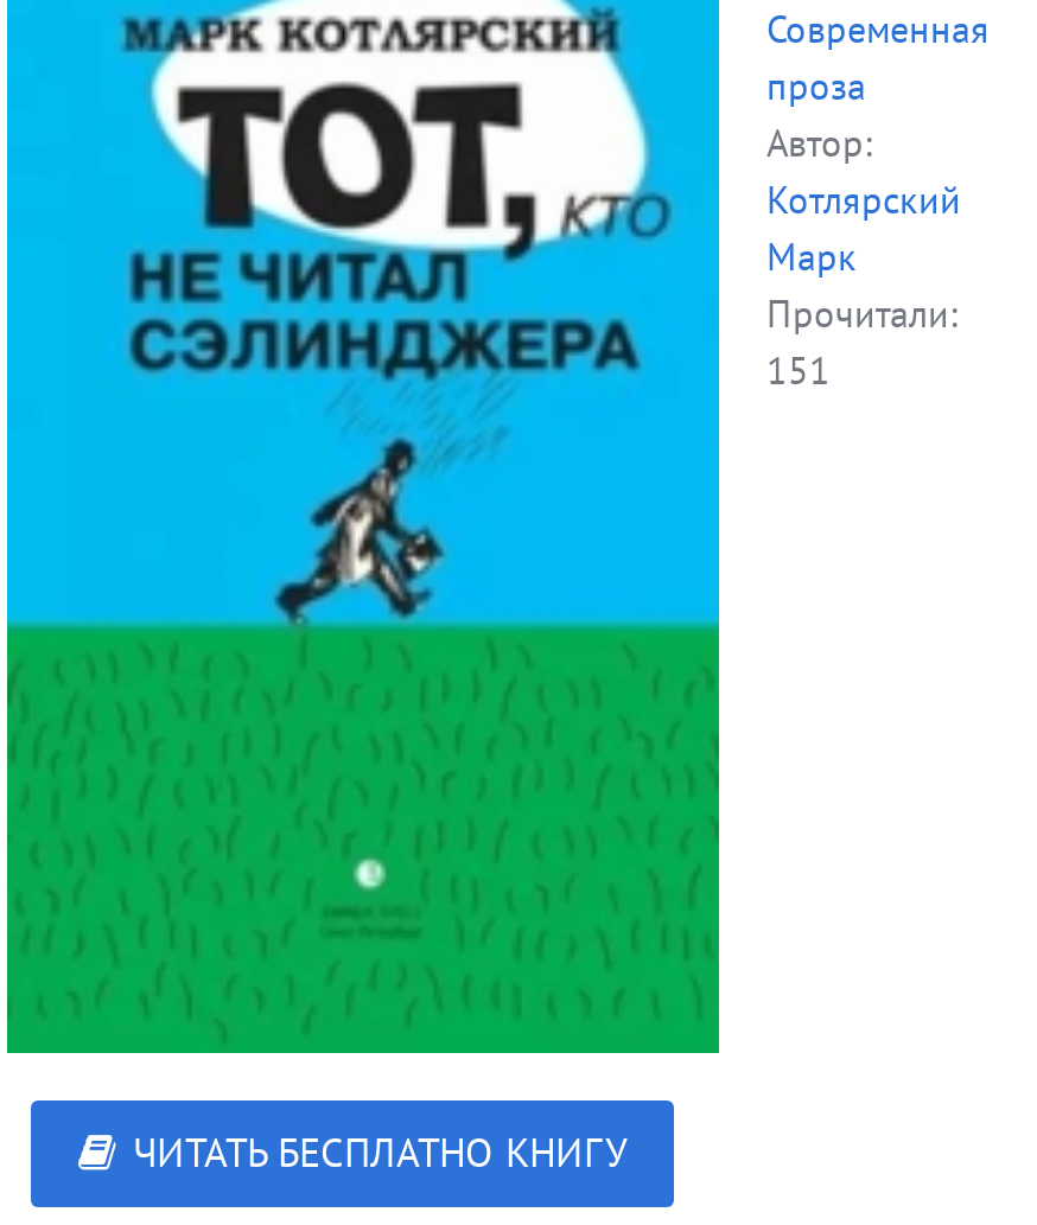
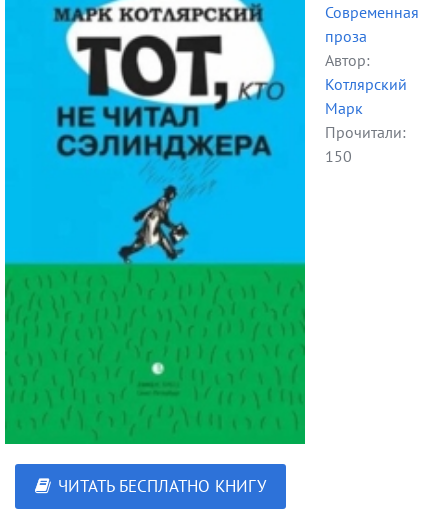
- 151
+ 150
